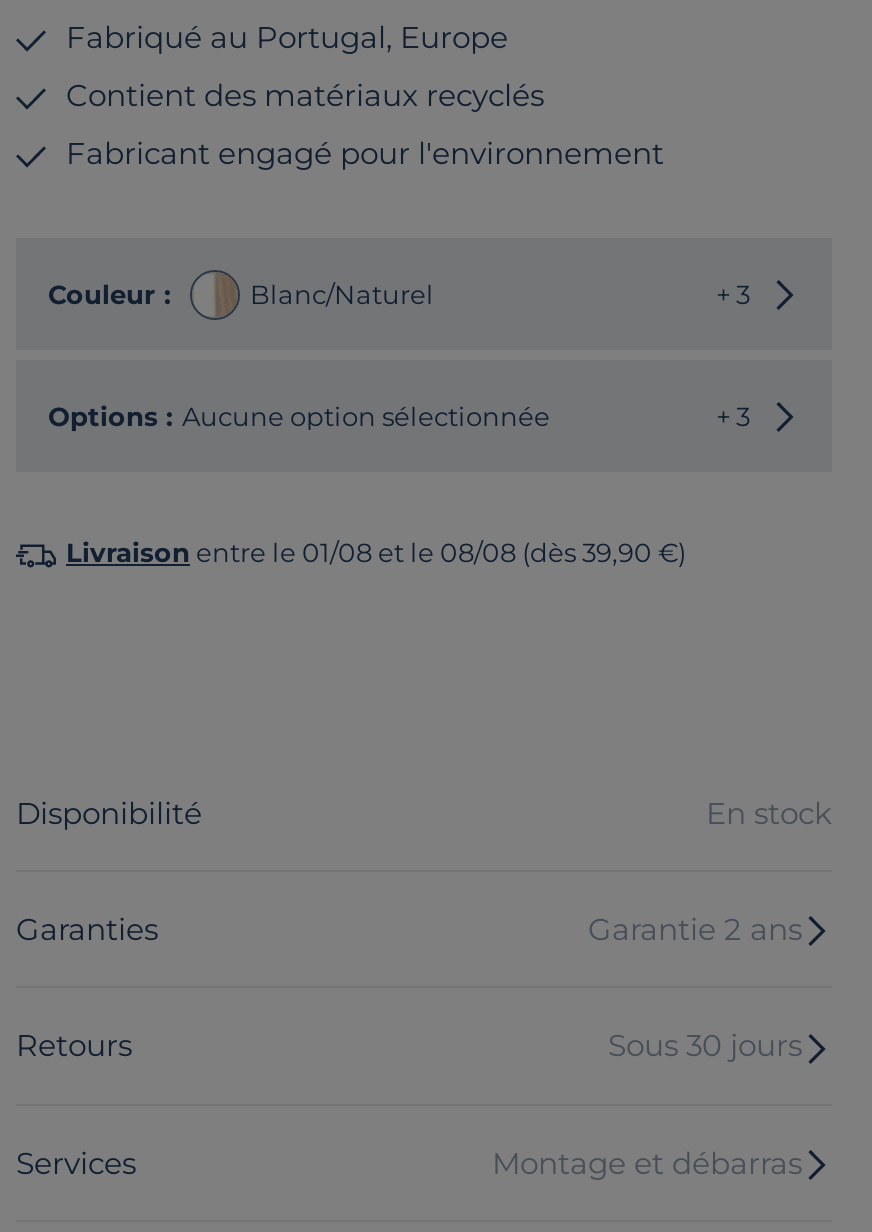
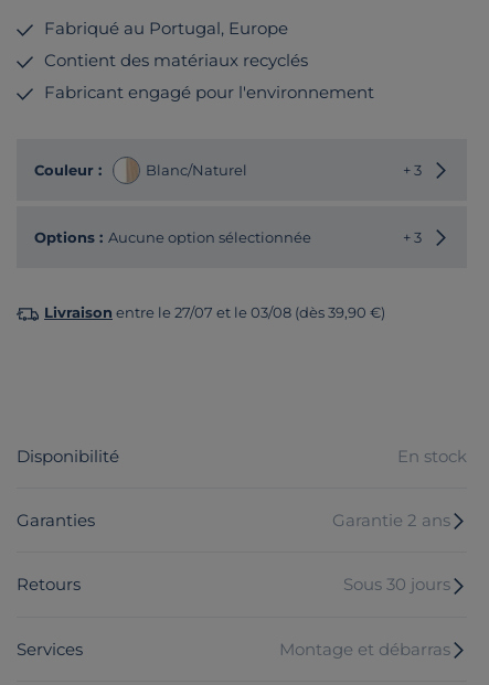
- Livraison entre le 01/08 et le 08/08 (dès 39,90 €)
+ Livraison entre le 27/07 et le 03/08 (dès 39,90 €)
